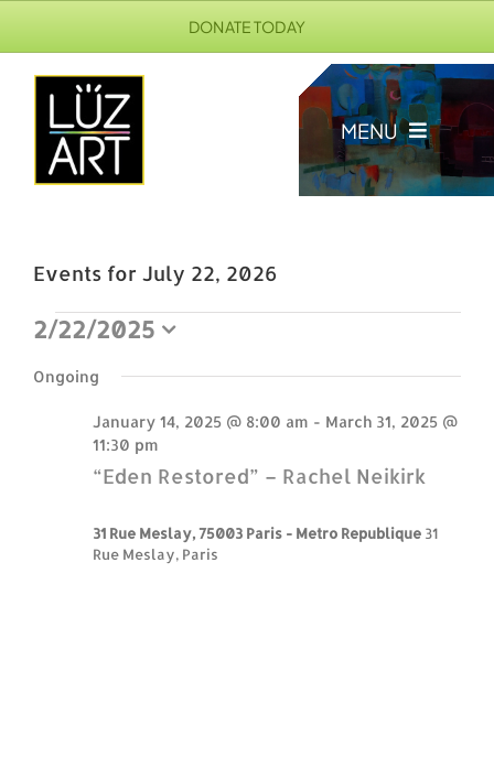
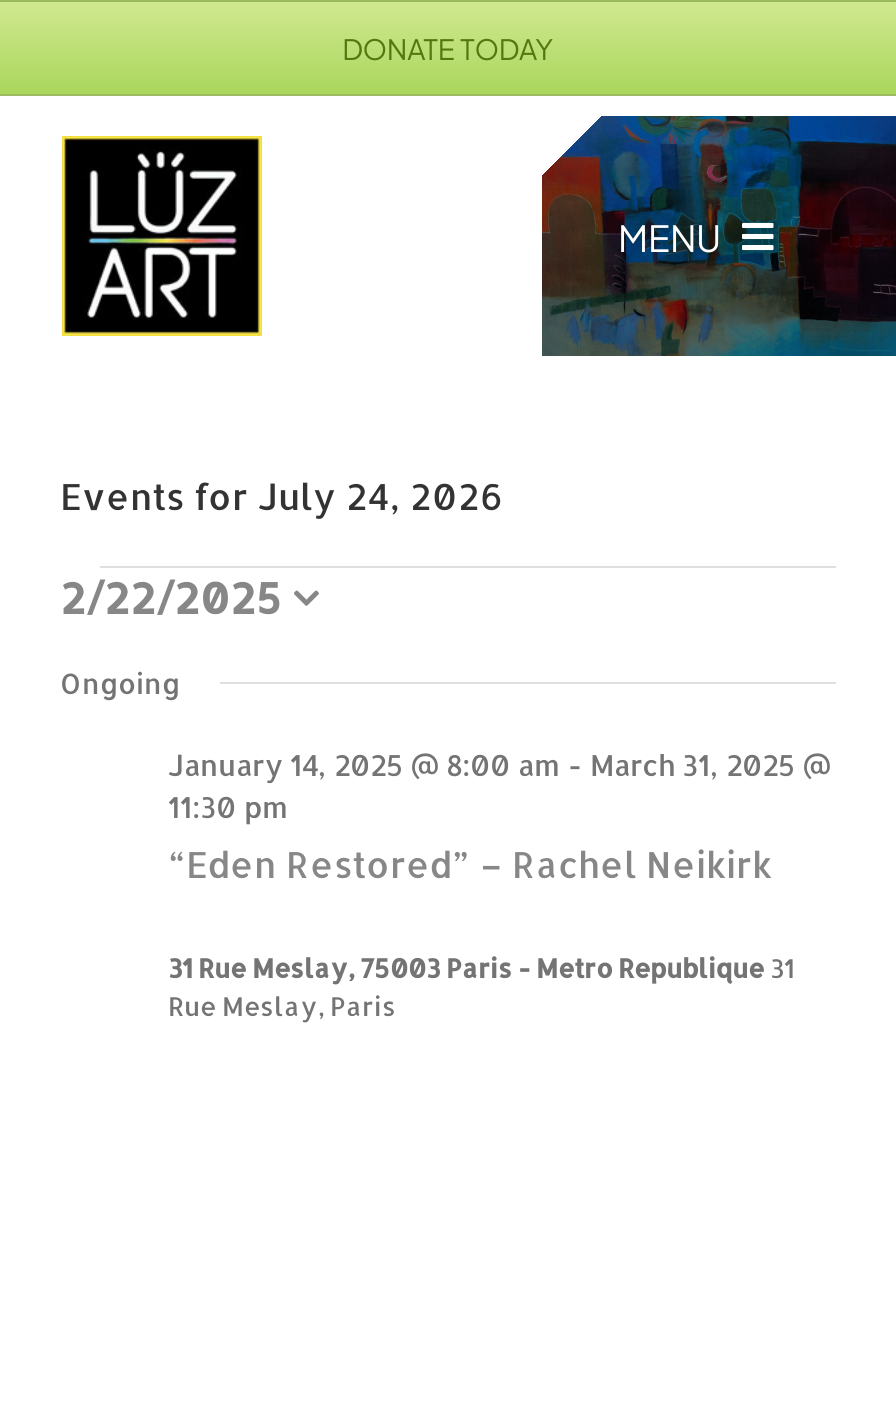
- Events for July 22, 2026
+ Events for July 24, 2026
